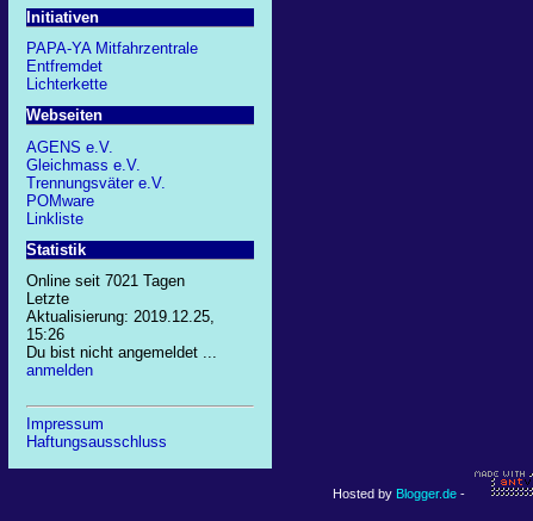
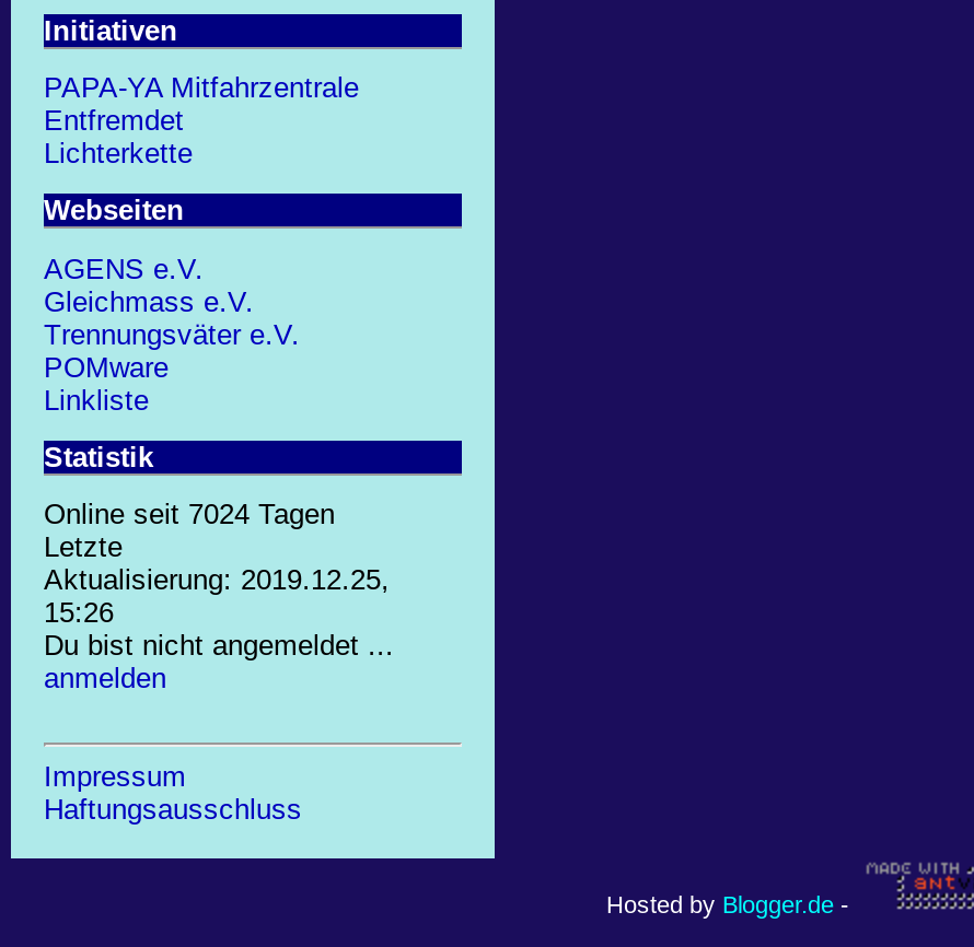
- Online seit 7021 Tagen
+ Online seit 7024 Tagen
